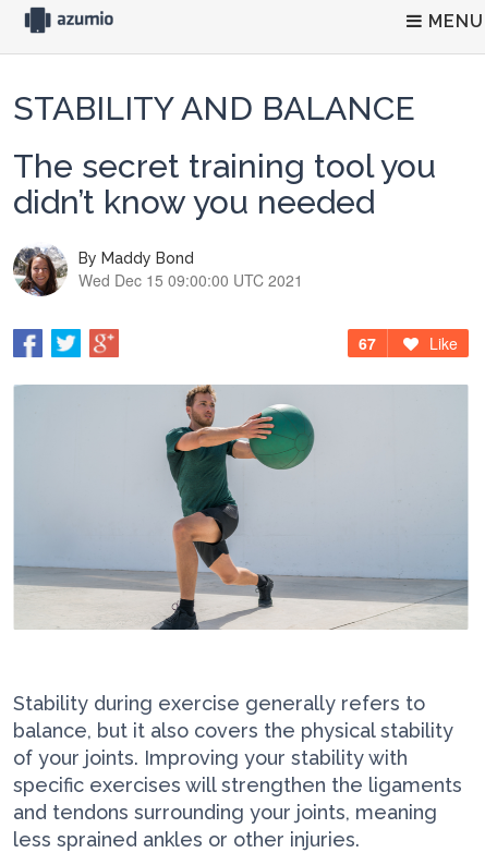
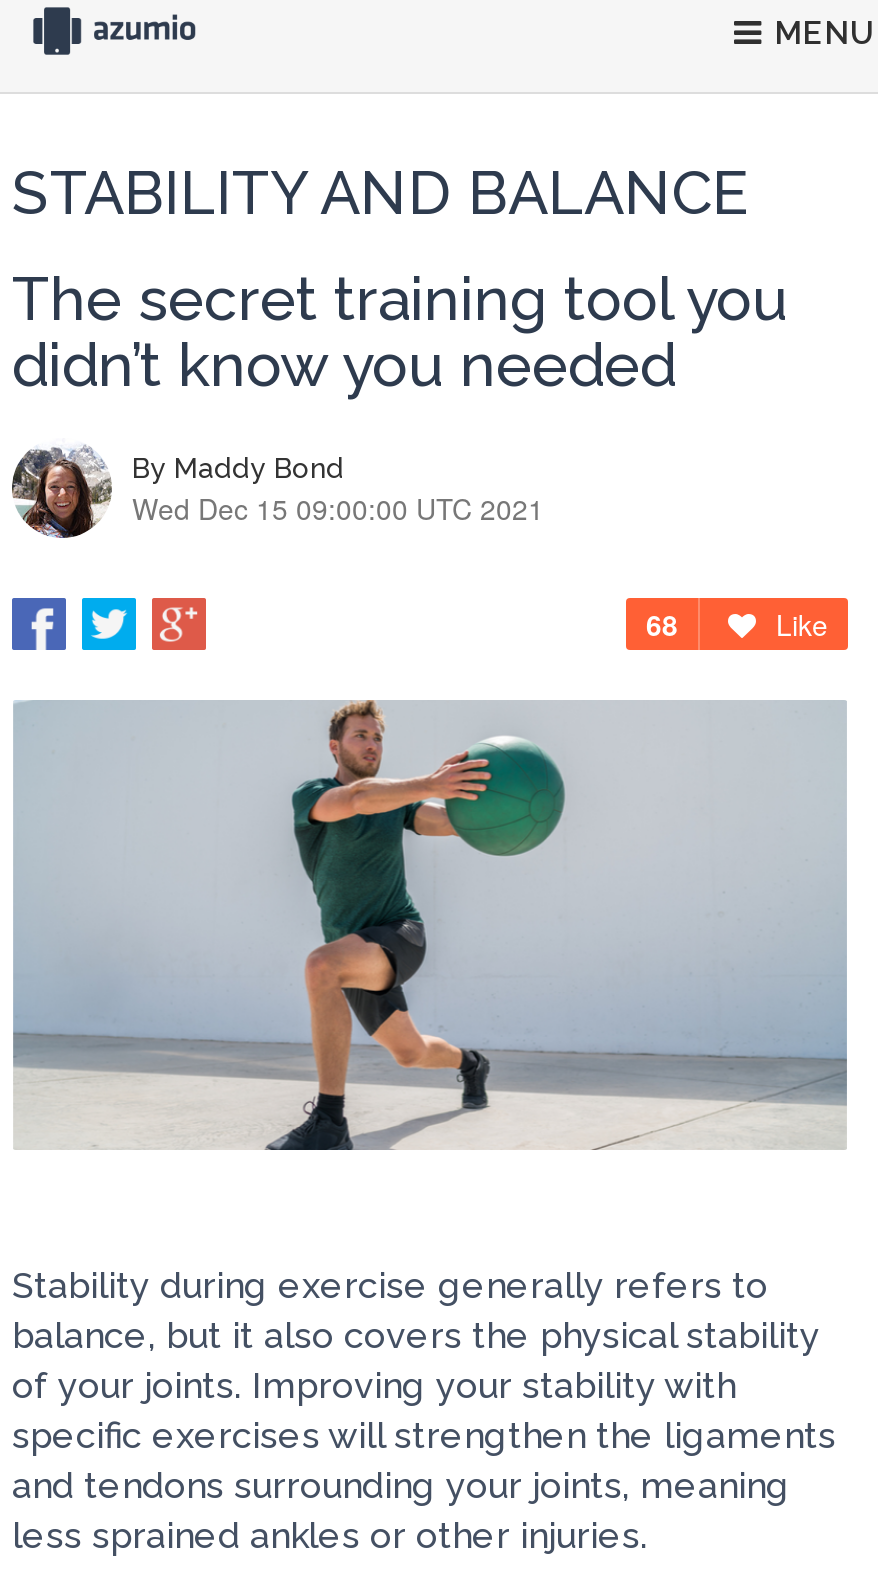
- 67
+ 68
